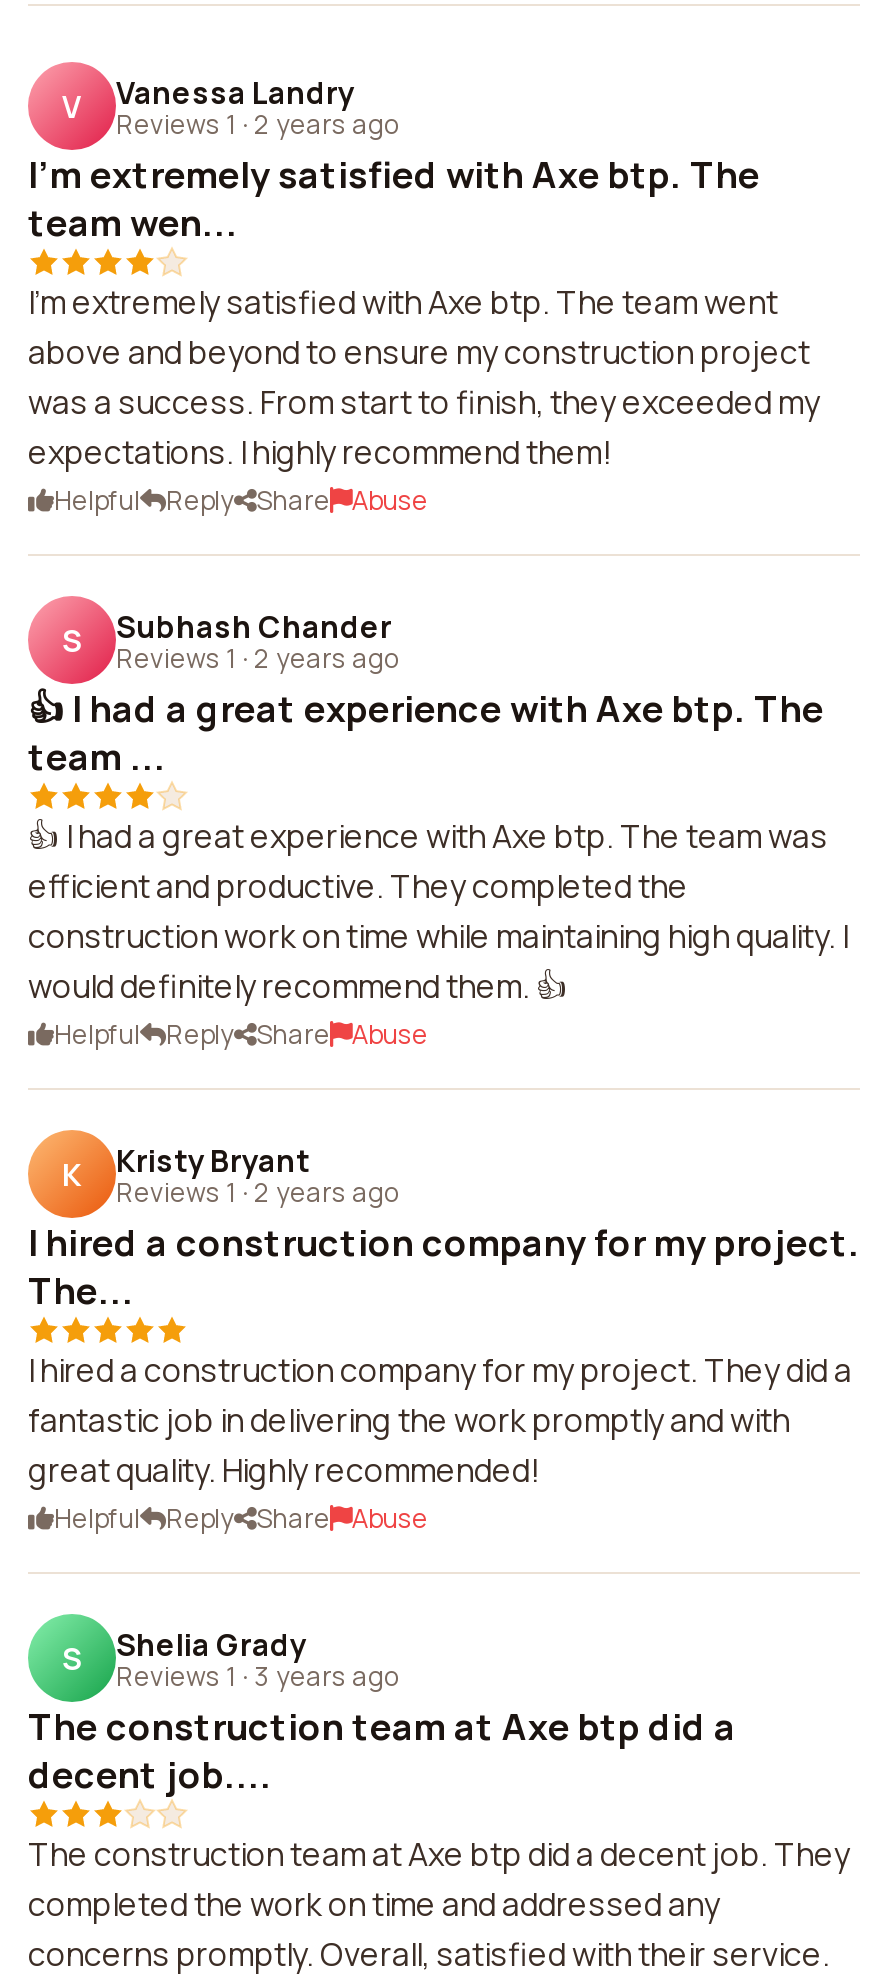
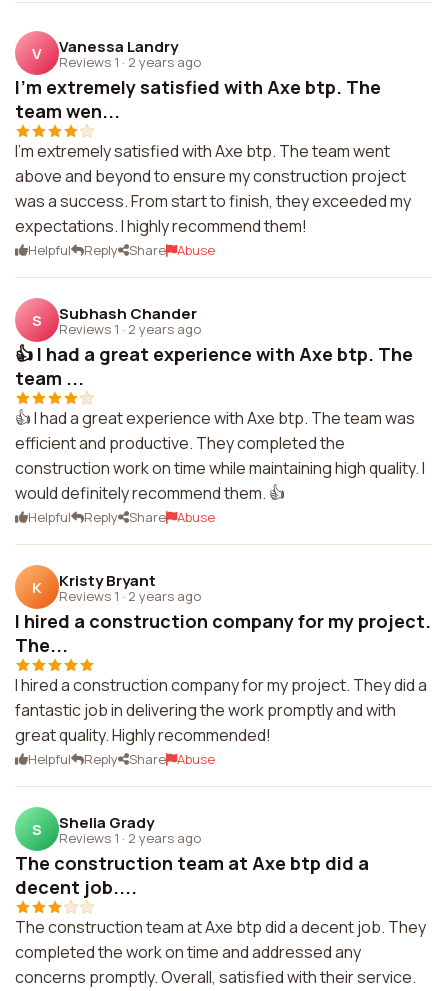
- Reviews 1 · 3 years ago
+ Reviews 1 · 2 years ago
